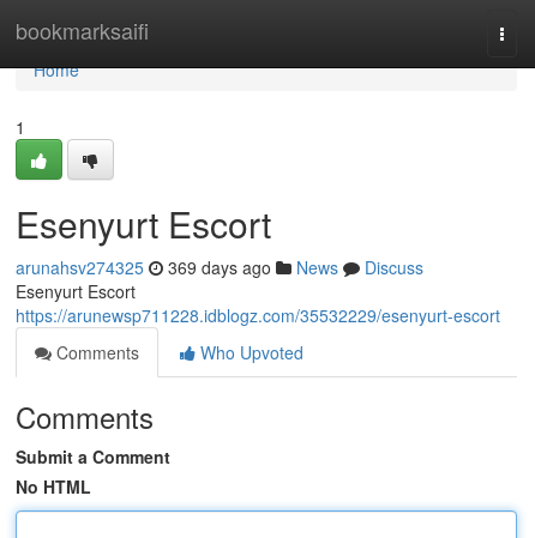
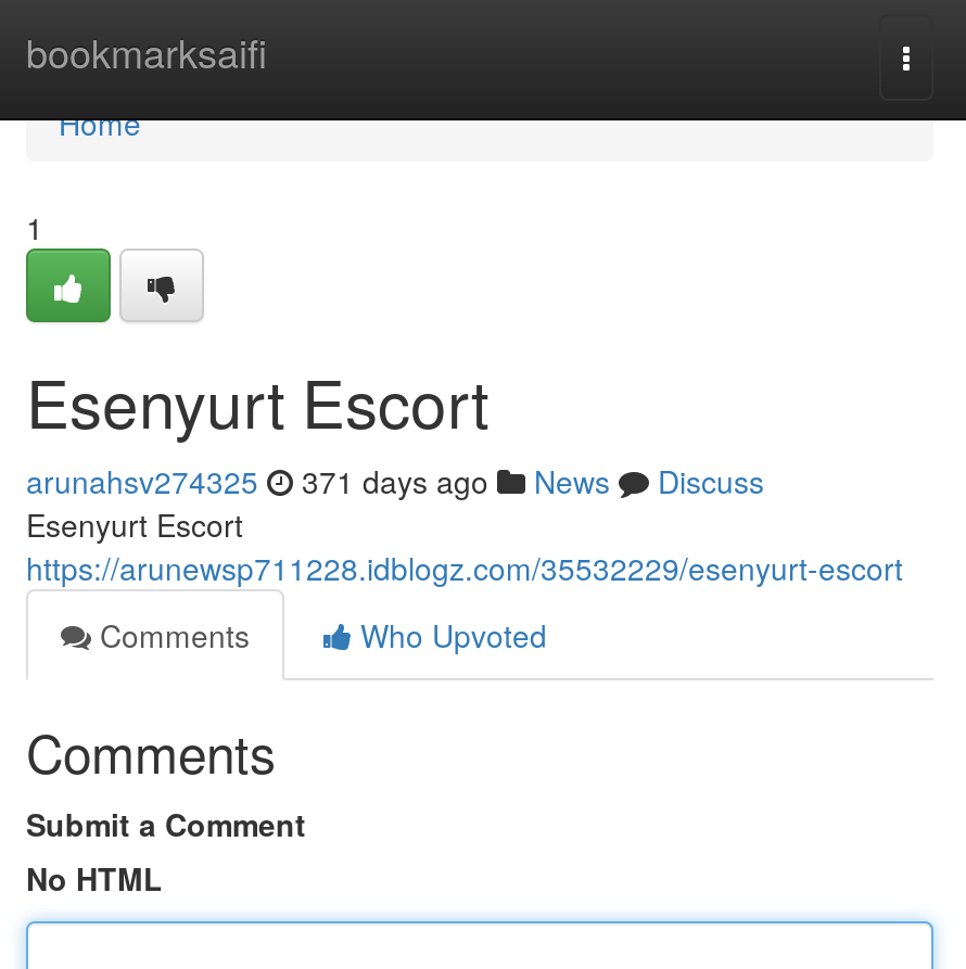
- arunahsv274325 369 days ago News Discuss
+ arunahsv274325 371 days ago News Discuss
